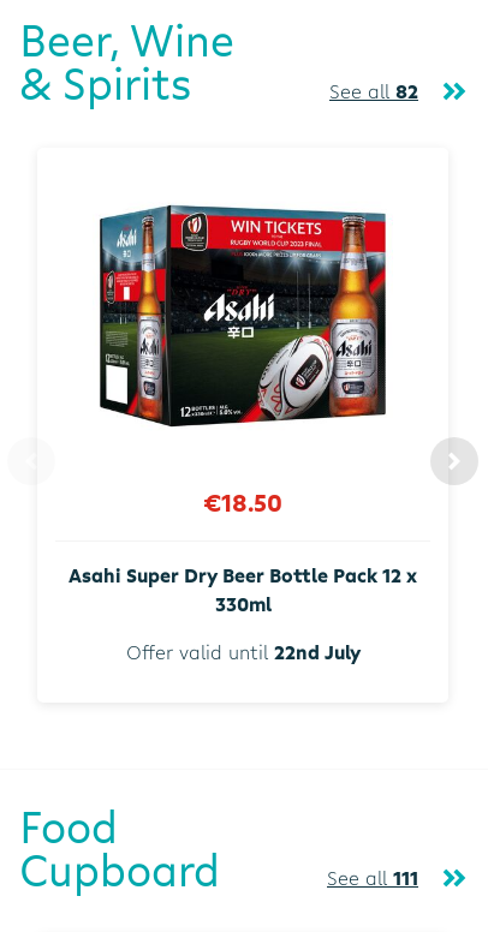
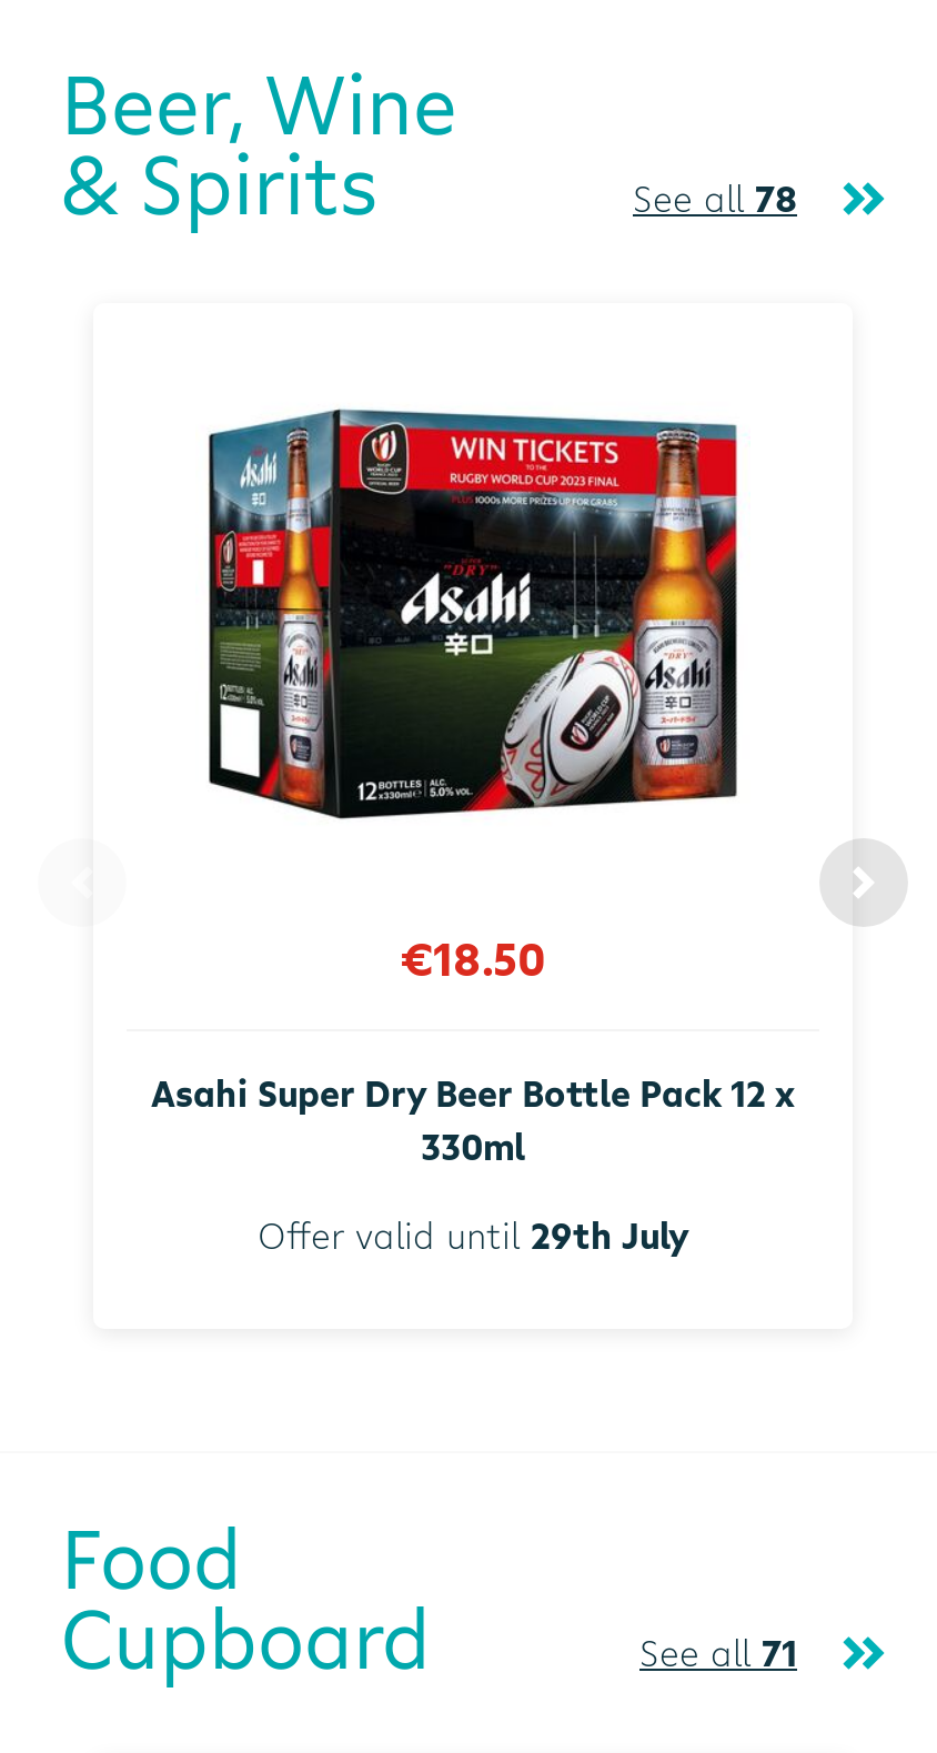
- See all 82
+ See all 78

- Offer valid until 22nd July
+ Offer valid until 29th July

- See all 111
+ See all 71
